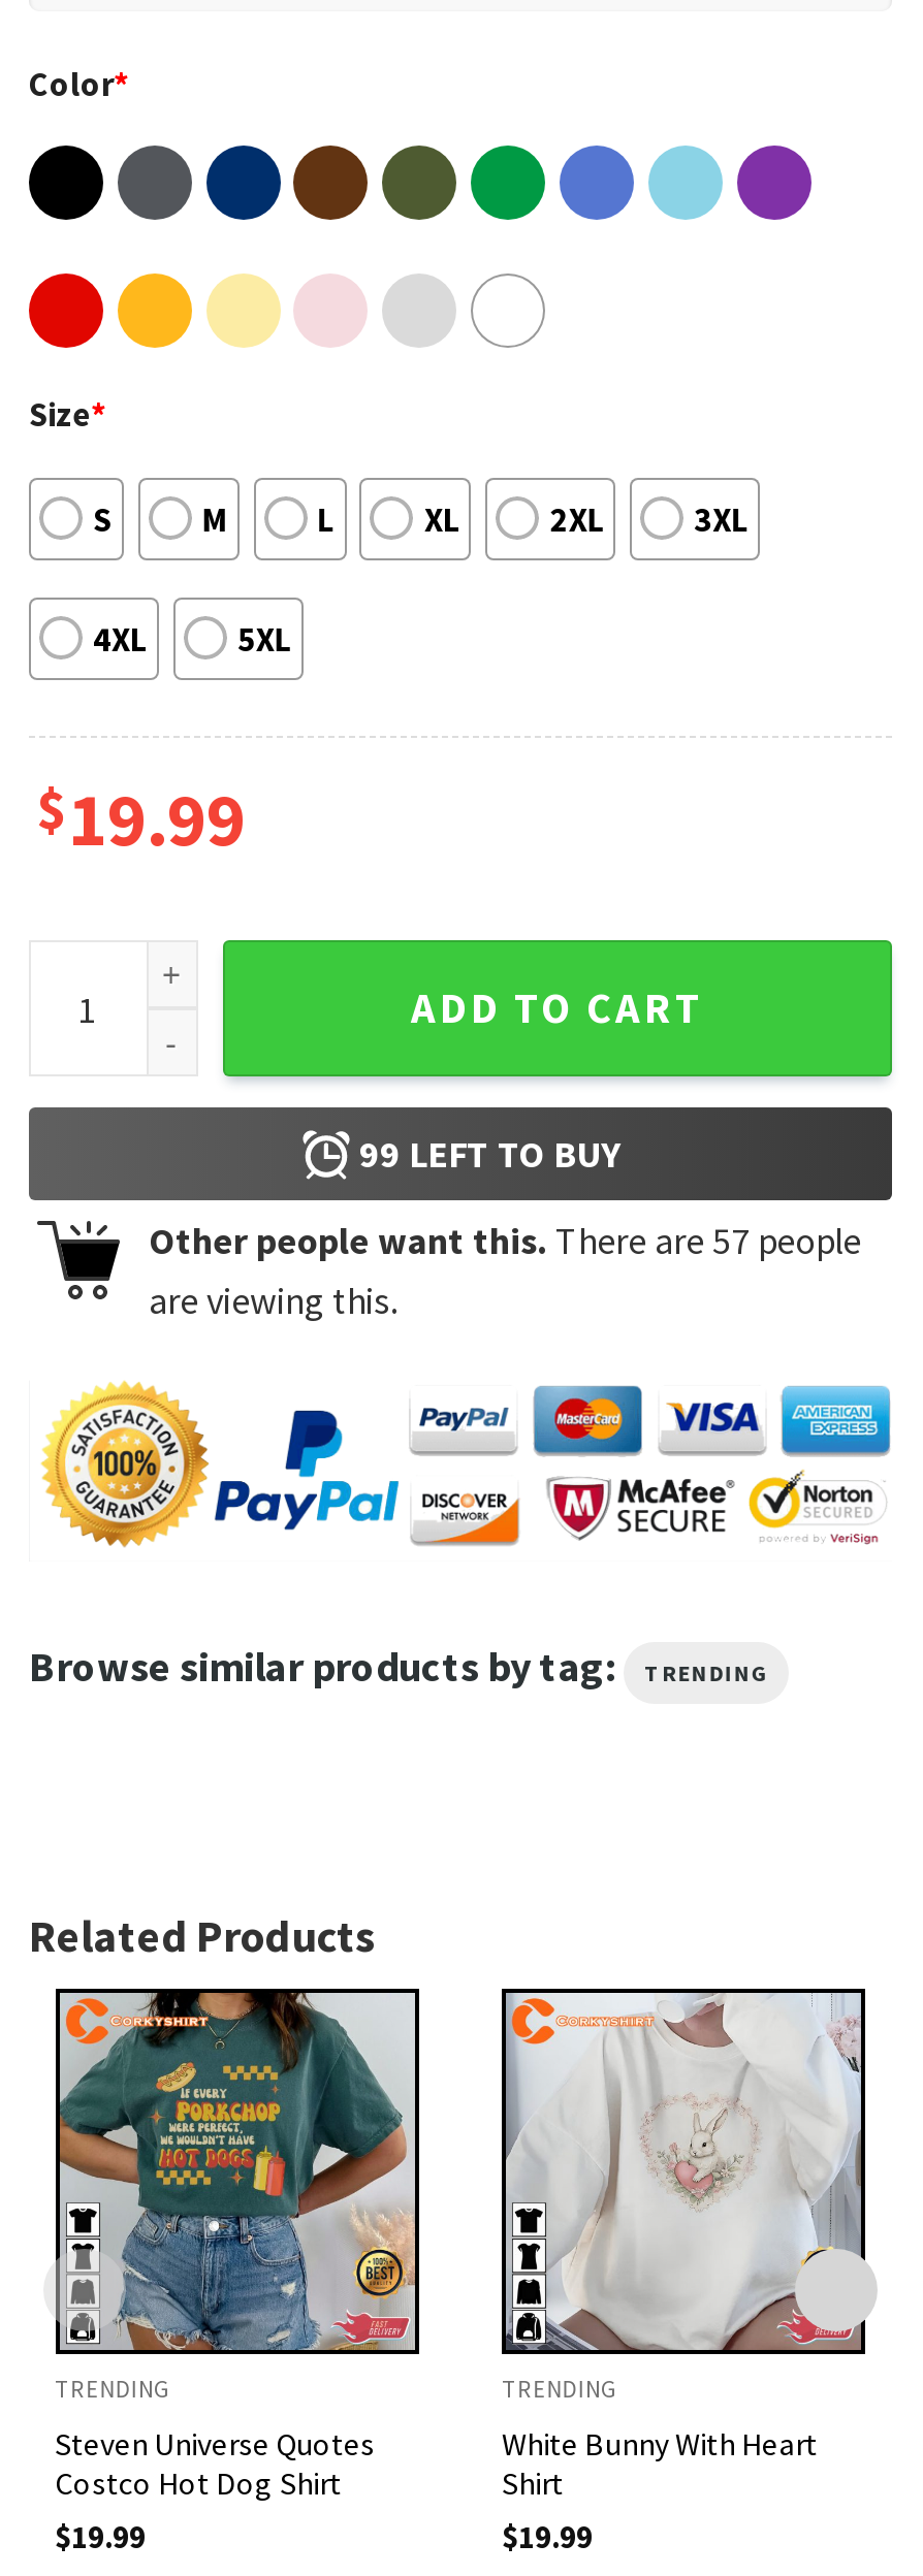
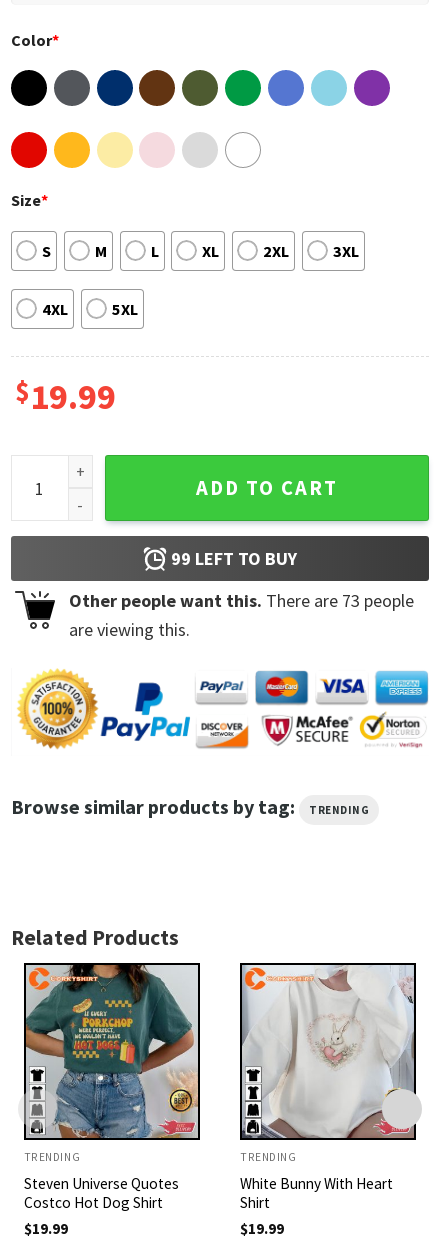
- Other people want this. There are 57 people
+ Other people want this. There are 73 people
